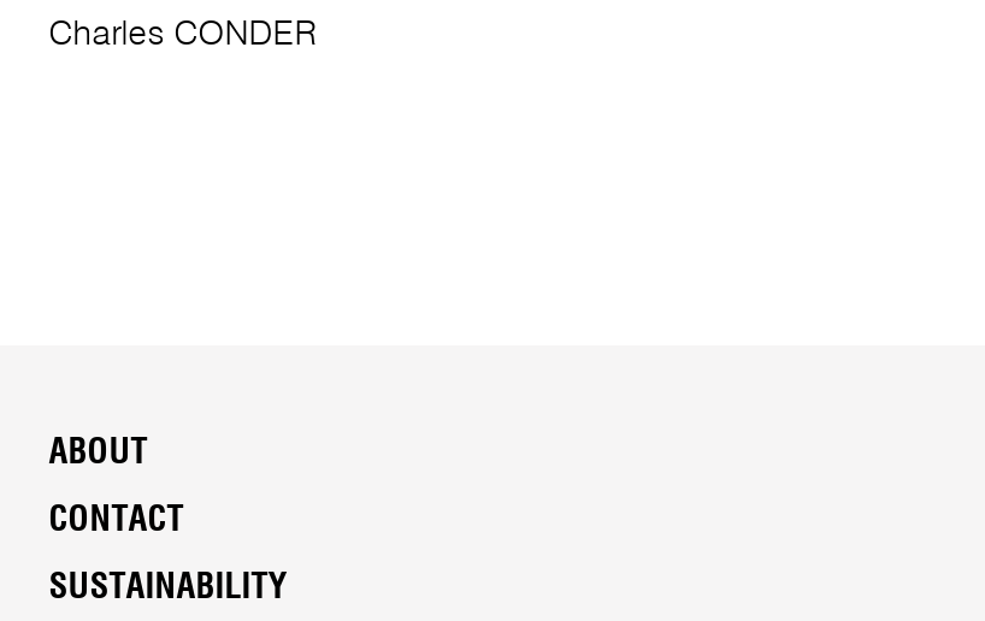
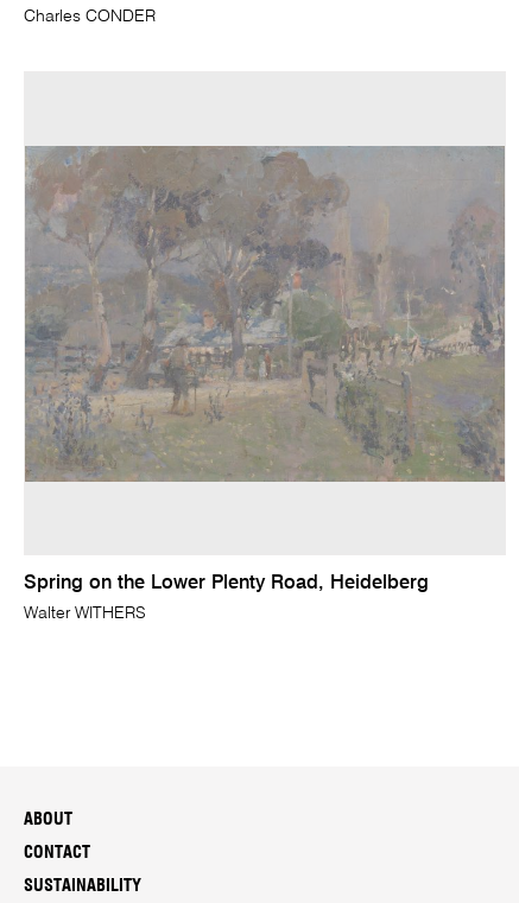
+ [image]

+ Spring on the Lower Plenty Road, Heidelberg
+ Walter WITHERS
